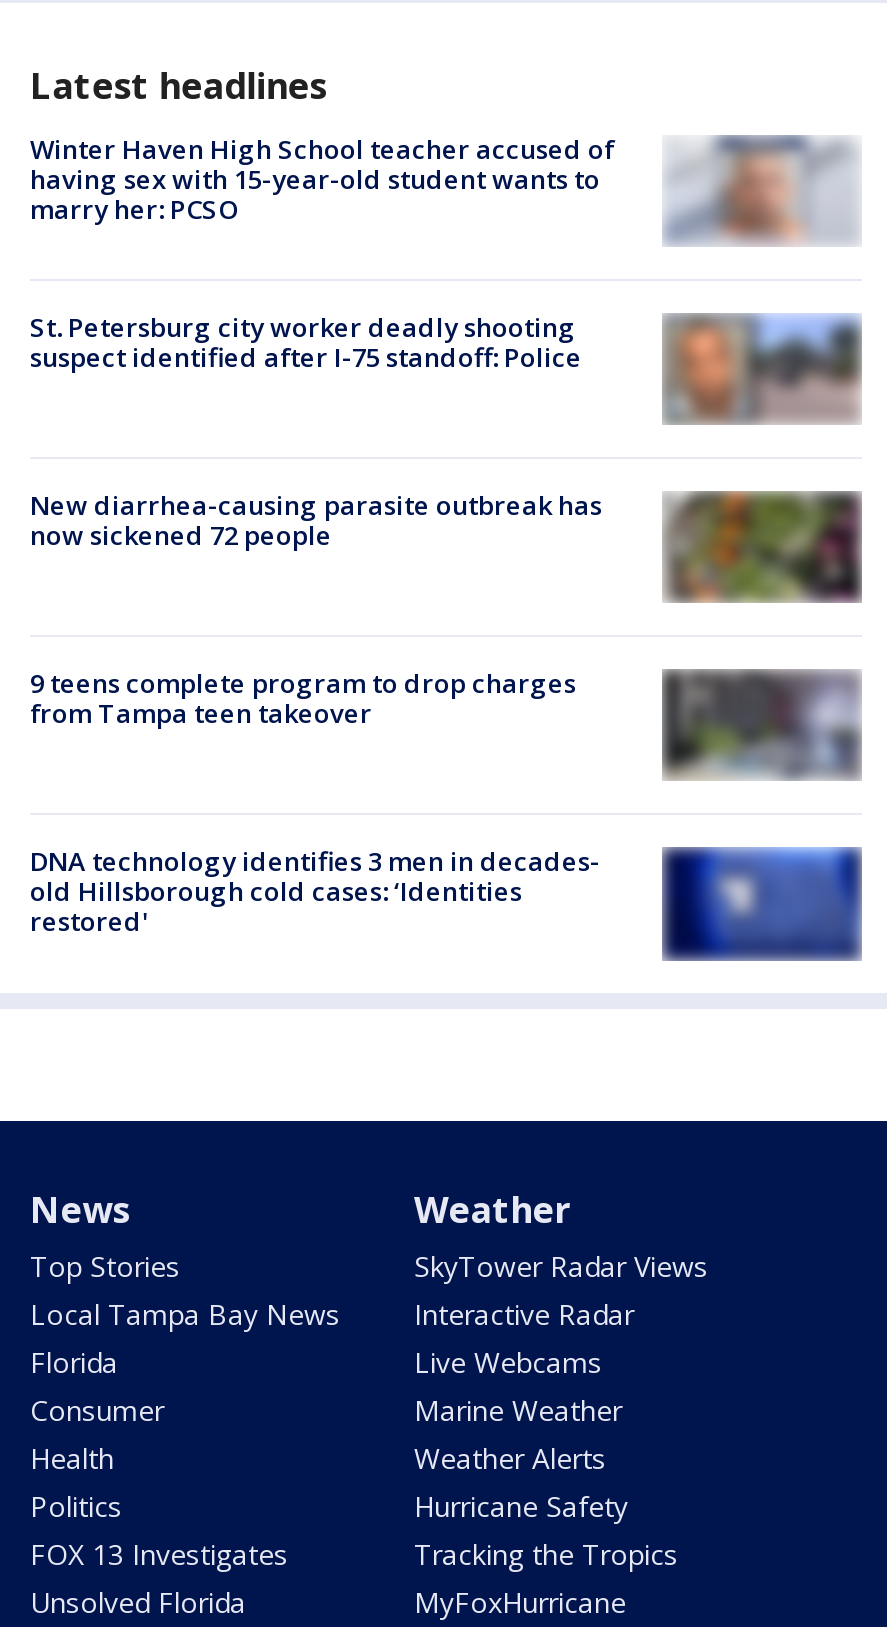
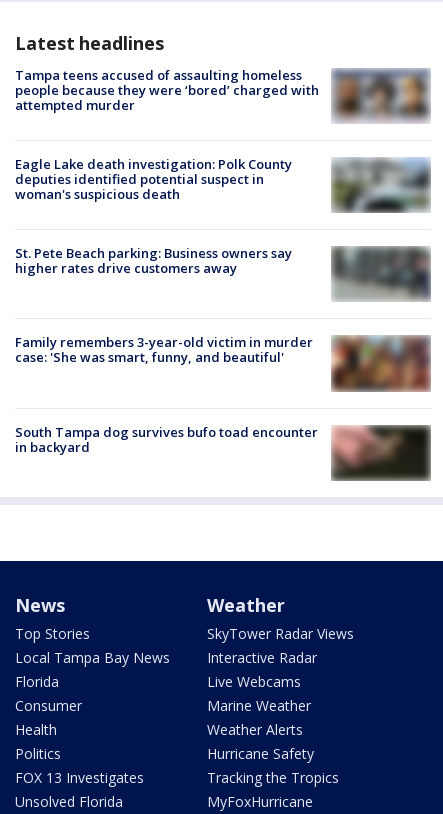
- [image]
- Winter Haven High School teacher accused of
- having sex with 15-year-old student wants to
- marry her: PCSO
+ [image]
+ Tampa teens accused of assaulting homeless
+ people because they were ‘bored’ charged with
+ attempted murder

- St. Petersburg city worker deadly shooting
- suspect identified after I-75 standoff: Police
+ Eagle Lake death investigation: Polk County
+ deputies identified potential suspect in
+ woman's suspicious death

- [image]
+ [image]

- [image]
- New diarrhea-causing parasite outbreak has
- now sickened 72 people
+ [image]
+ St. Pete Beach parking: Business owners say
+ higher rates drive customers away

- 9 teens complete program to drop charges
- from Tampa teen takeover
+ Family remembers 3-year-old victim in murder
+ case: 'She was smart, funny, and beautiful'

- [image]
+ [image]

- [image]
- DNA technology identifies 3 men in decades-
- old Hillsborough cold cases: ‘Identities
- restored'
+ [image]
+ South Tampa dog survives bufo toad encounter
+ in backyard
